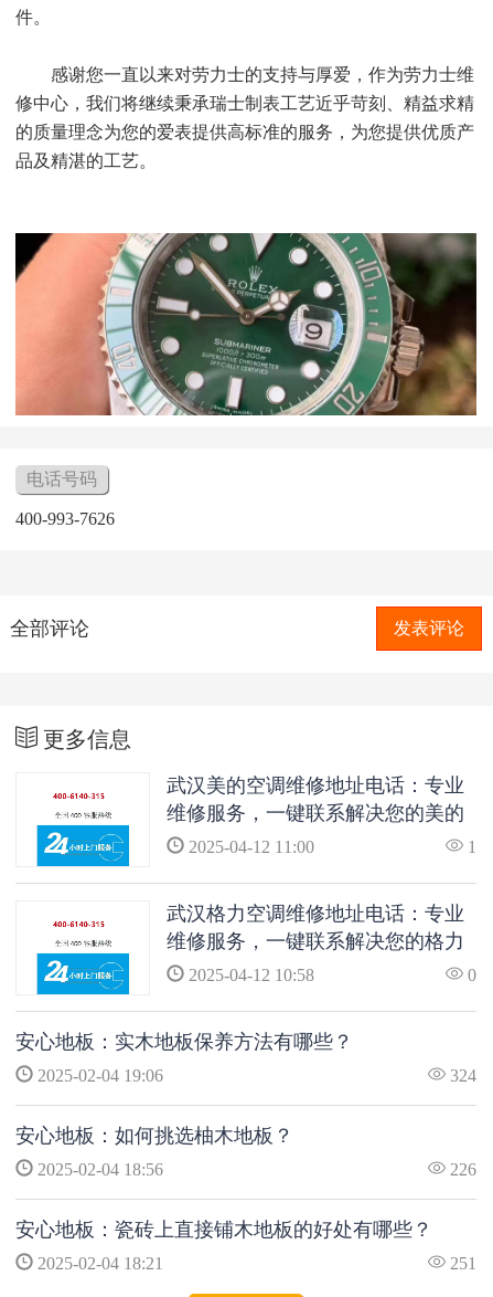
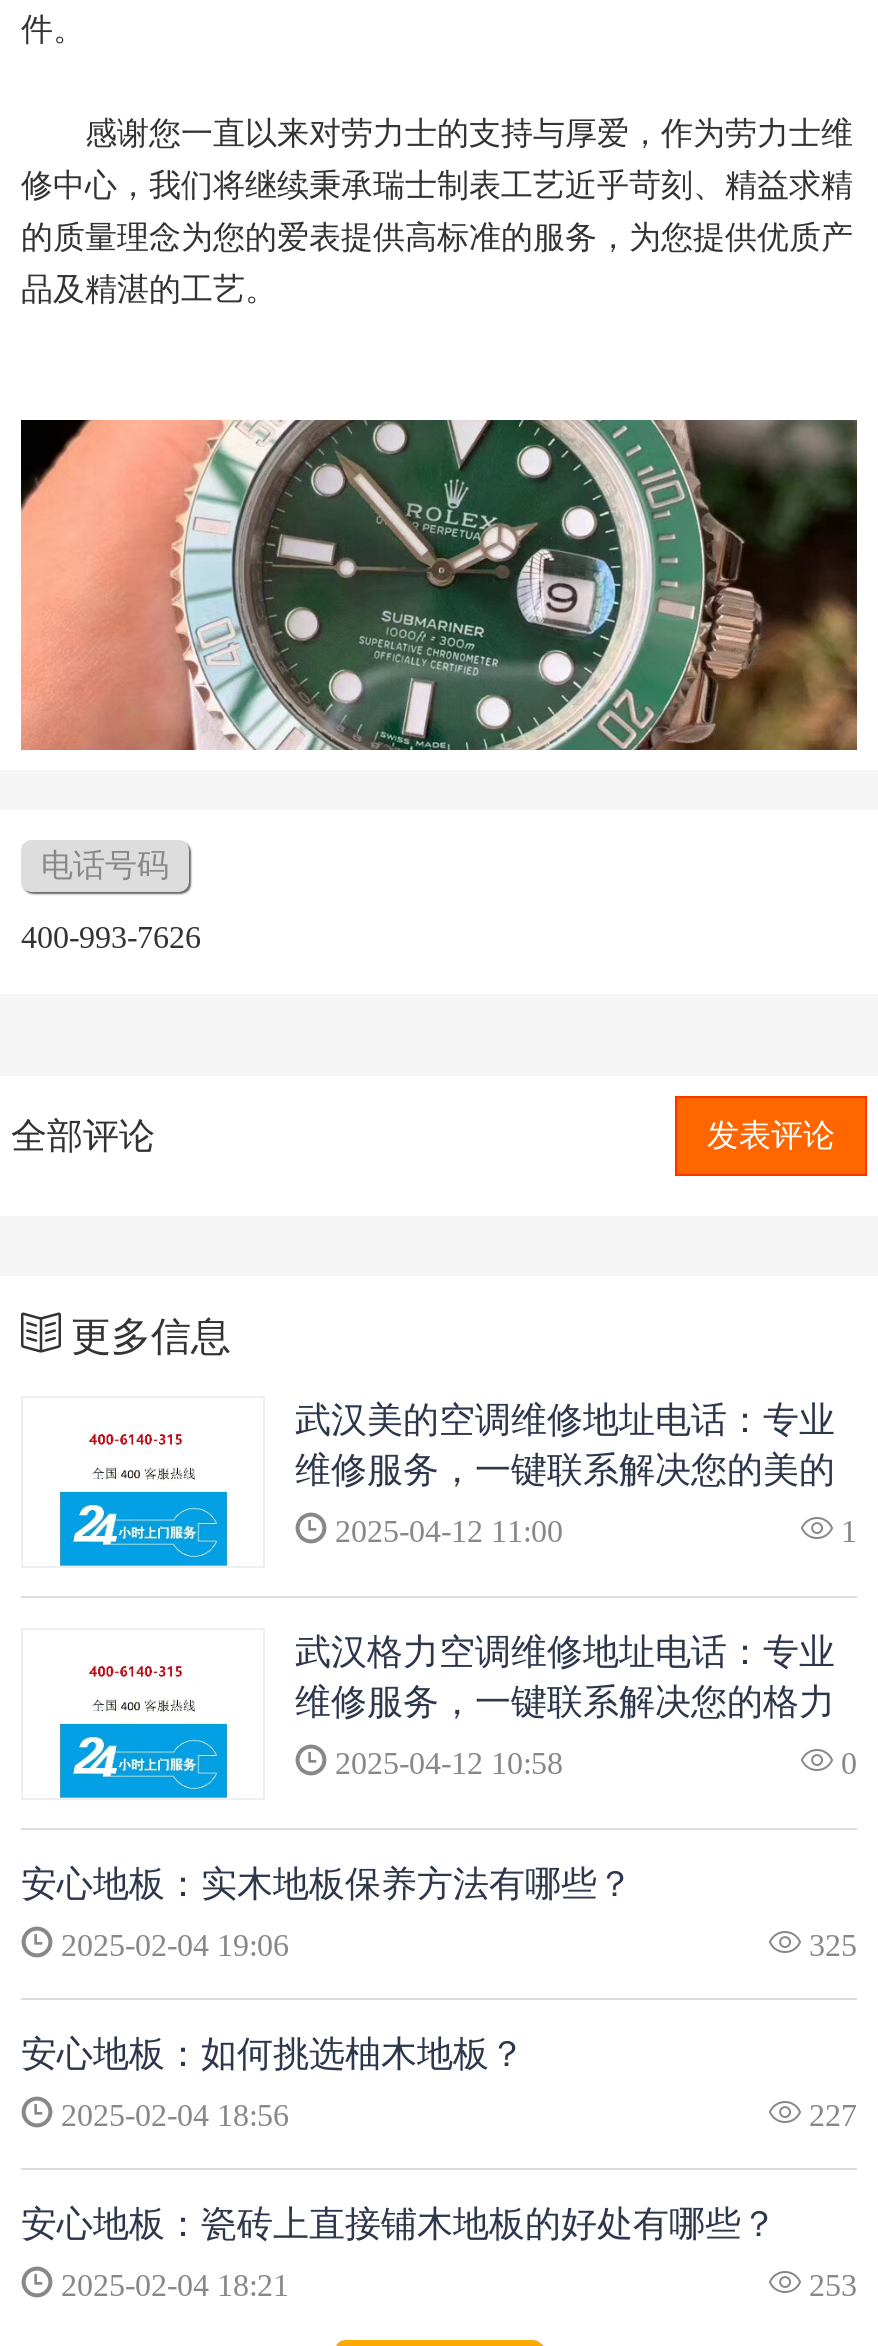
- 324
+ 325

- 226
+ 227

- 251
+ 253
